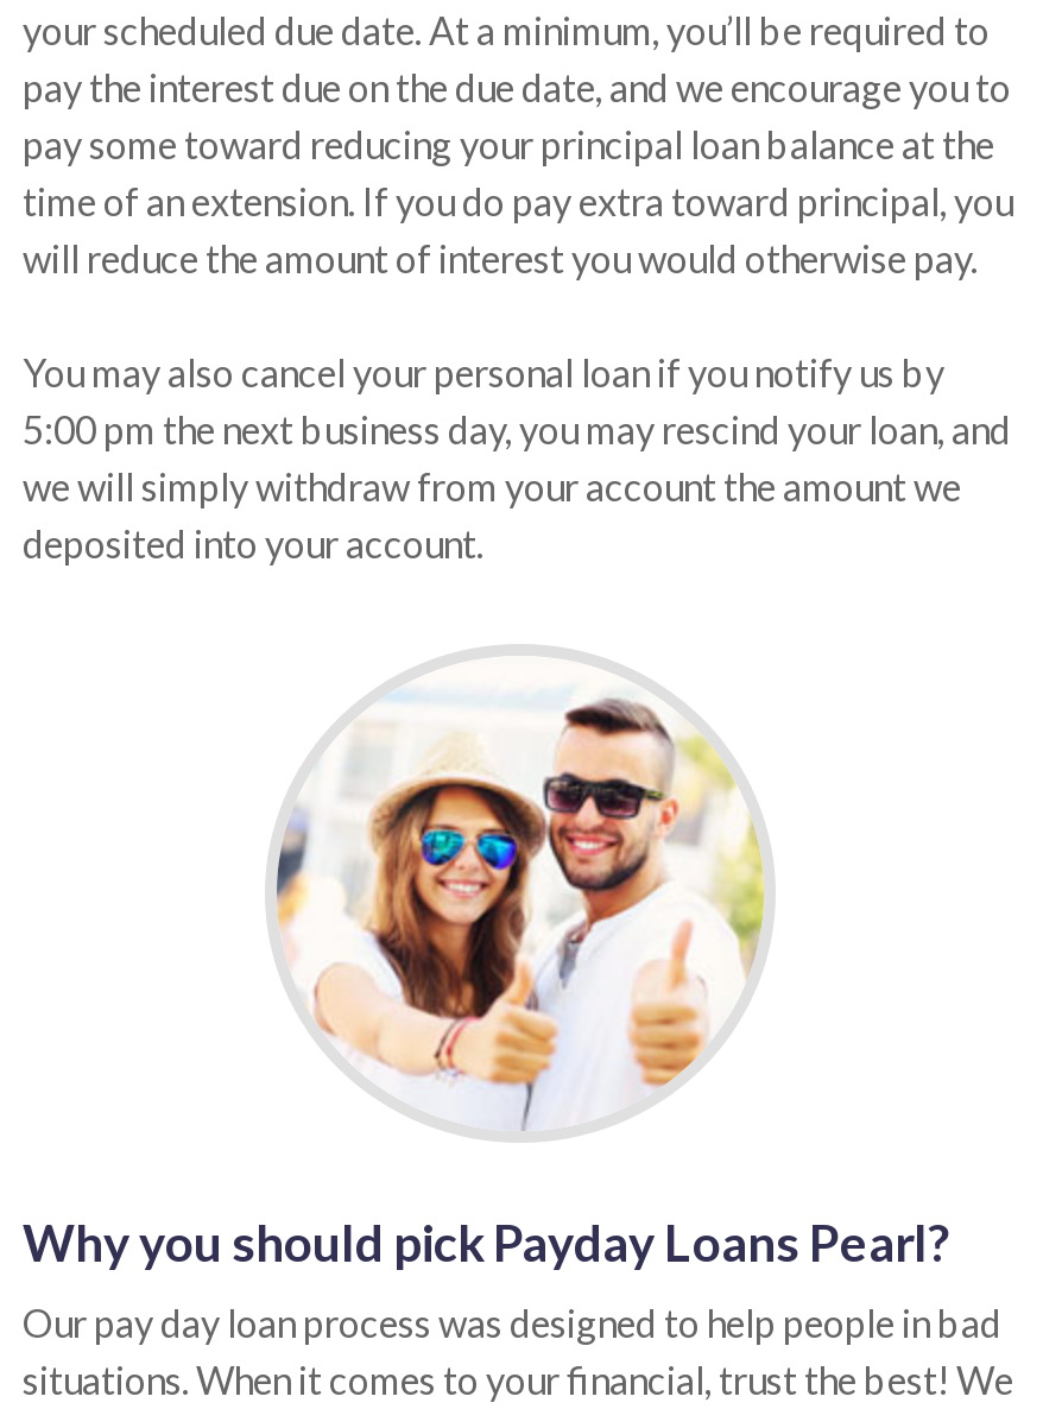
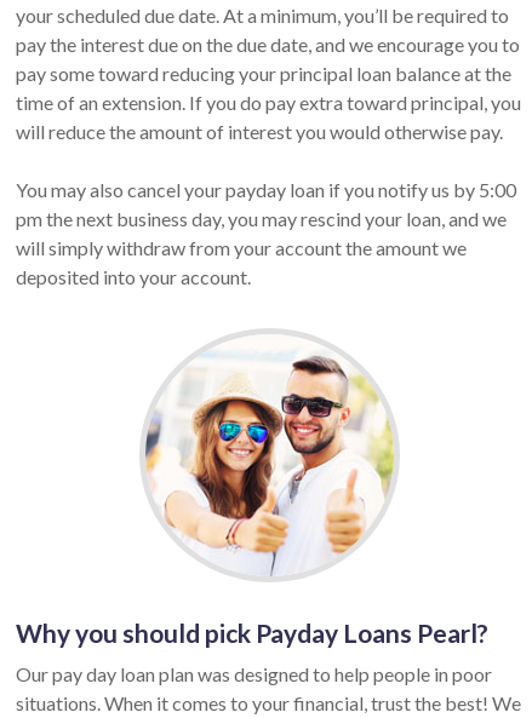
- You may also cancel your personal loan if you notify us by
- 5:00 pm the next business day, you may rescind your loan, and
- we will simply withdraw from your account the amount we
+ You may also cancel your payday loan if you notify us by 5:00
+ pm the next business day, you may rescind your loan, and we
+ will simply withdraw from your account the amount we

- Our pay day loan process was designed to help people in bad
+ Our pay day loan plan was designed to help people in poor
